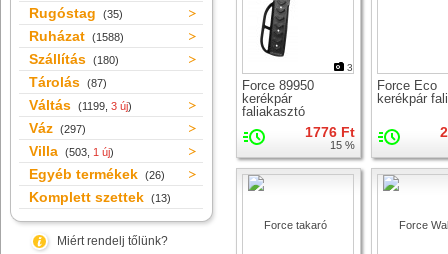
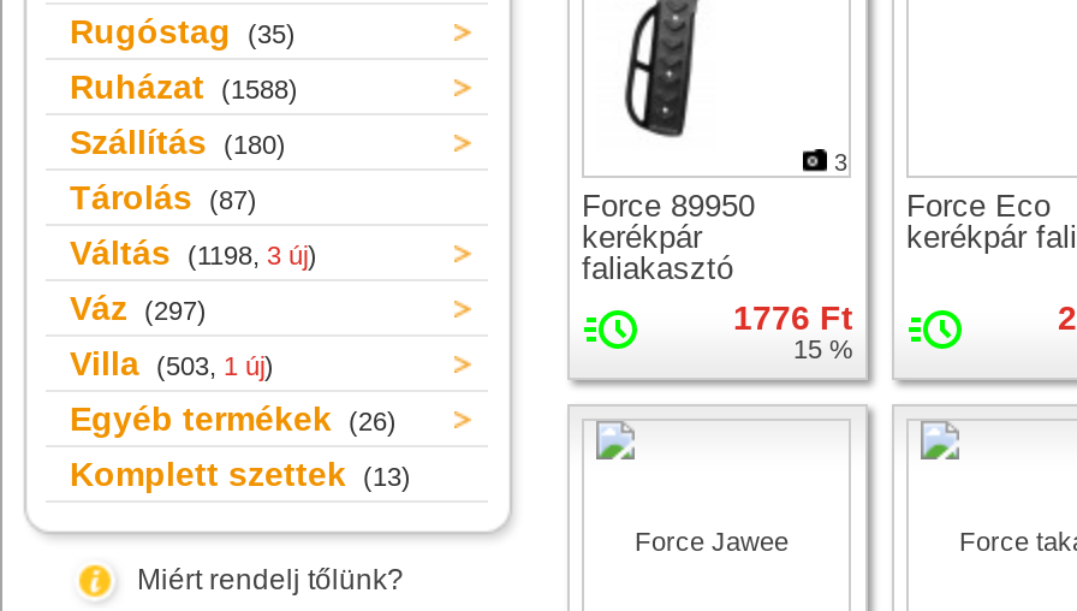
- Váltás (1199, 3 új)
+ Váltás (1198, 3 új)
